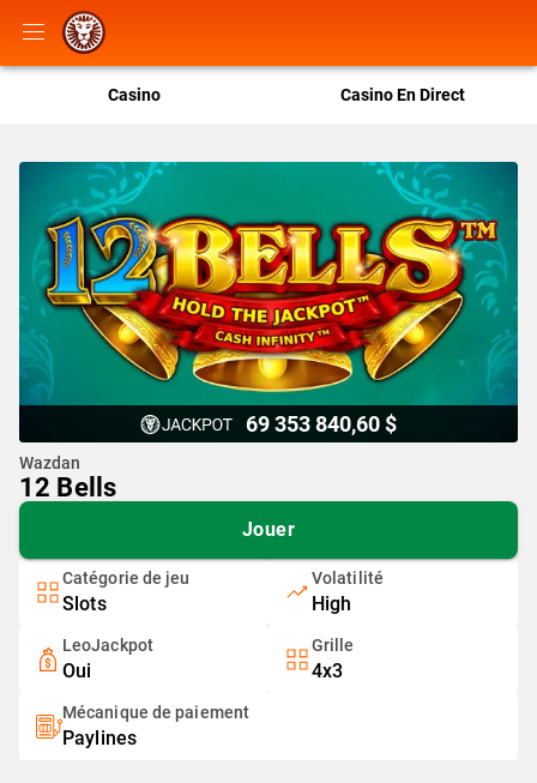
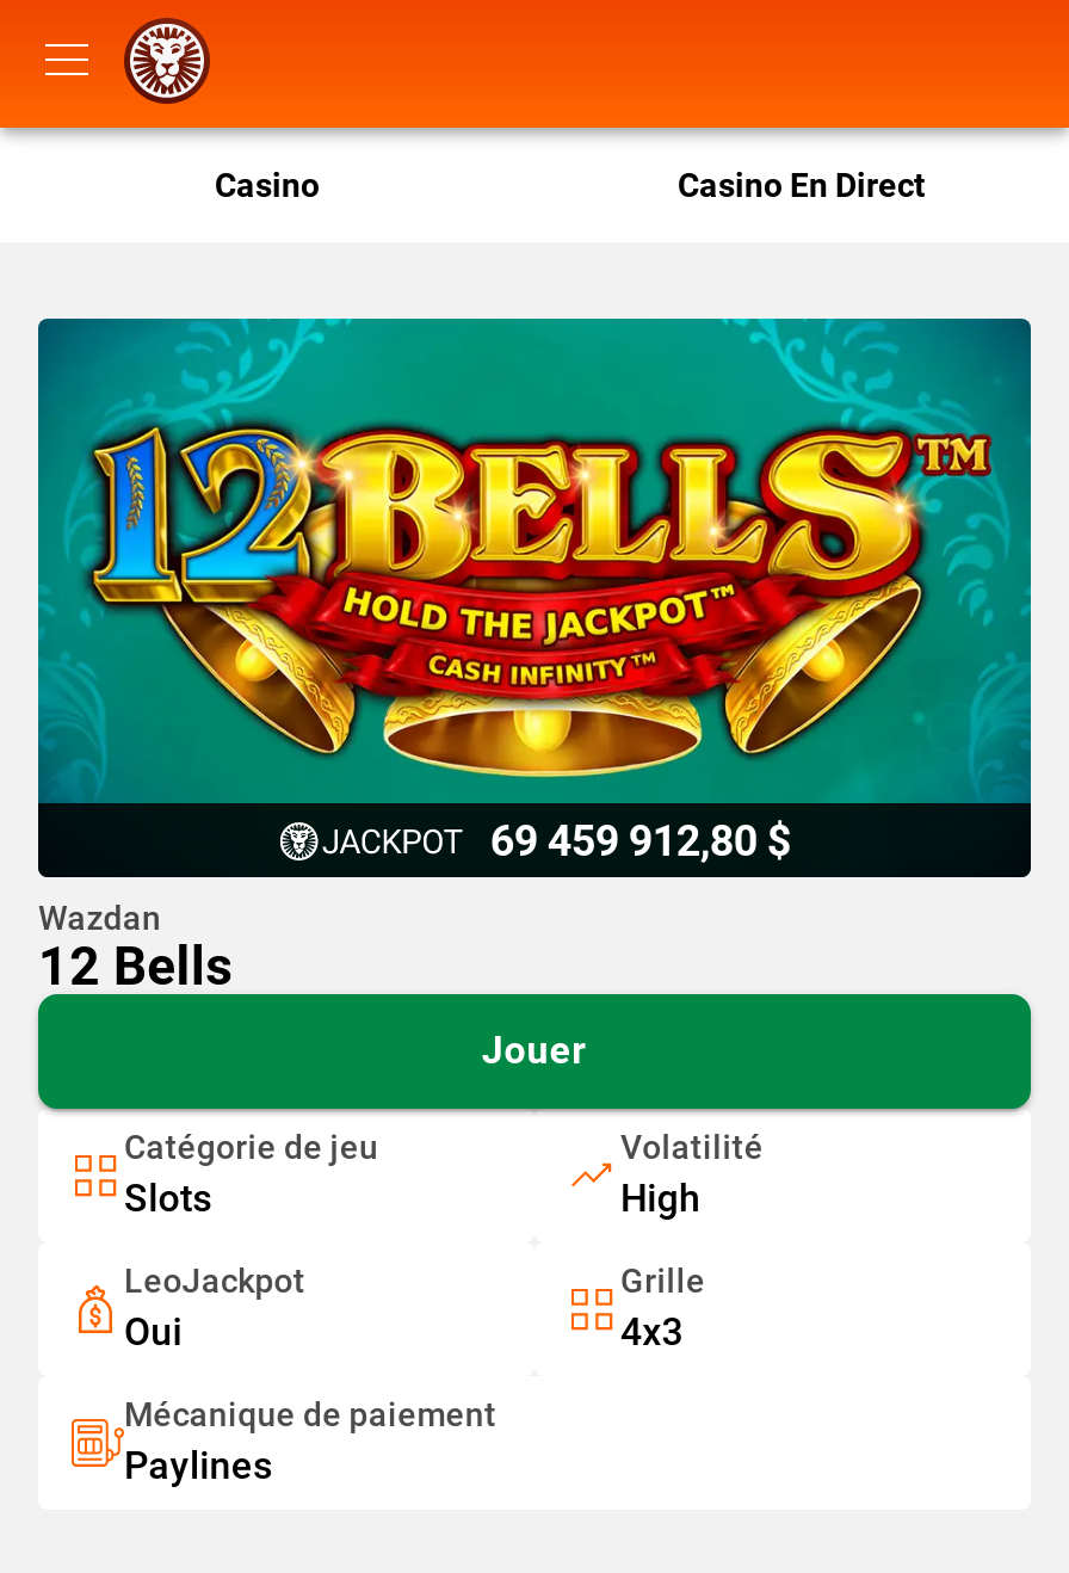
- 69 353 840,60 $
+ 69 459 912,80 $
